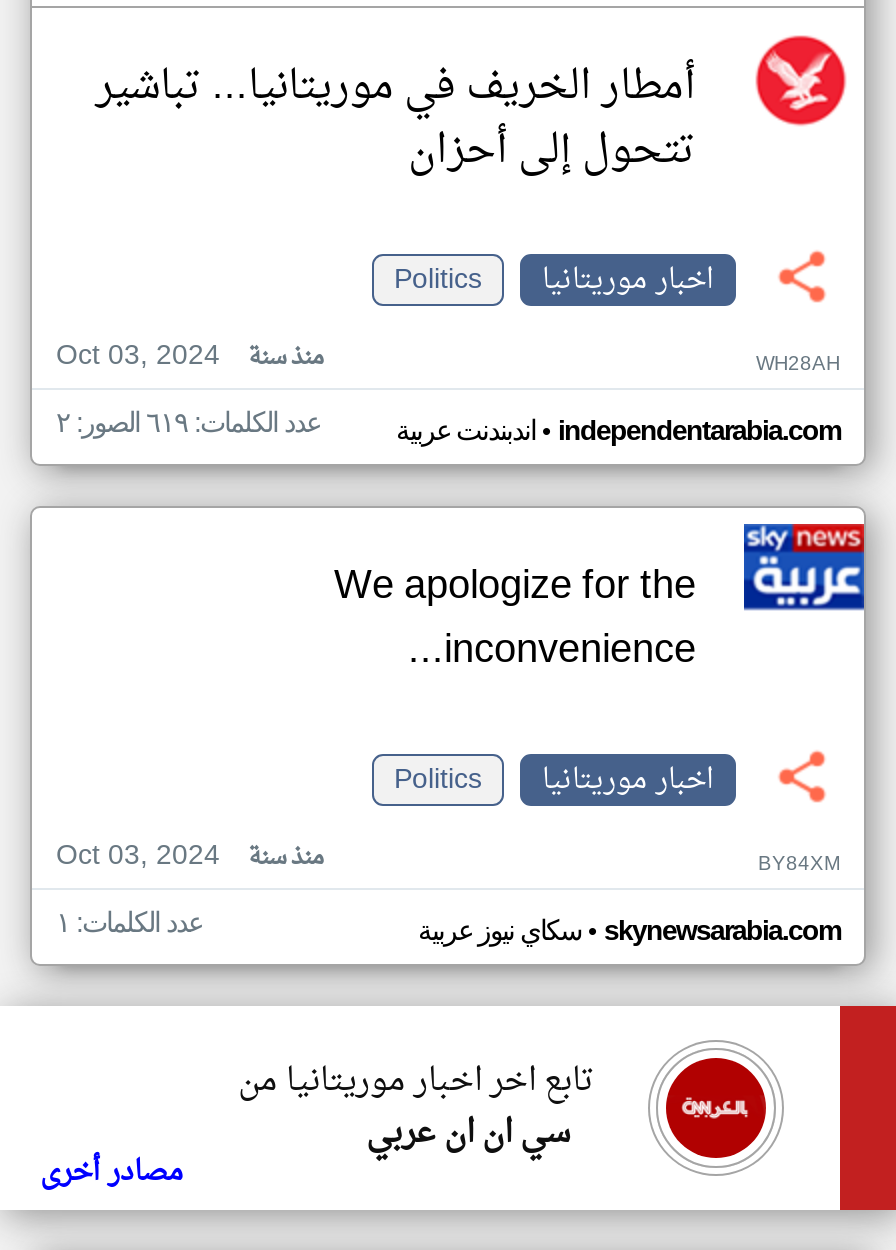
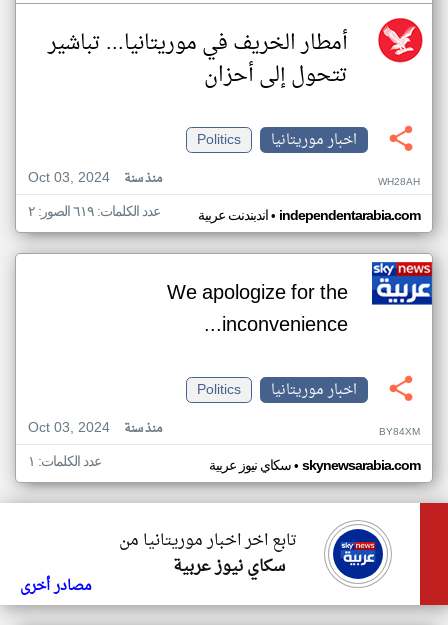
- [image]
+ [image]

- سي ان ان عربي
+ سكاي نيوز عربية
